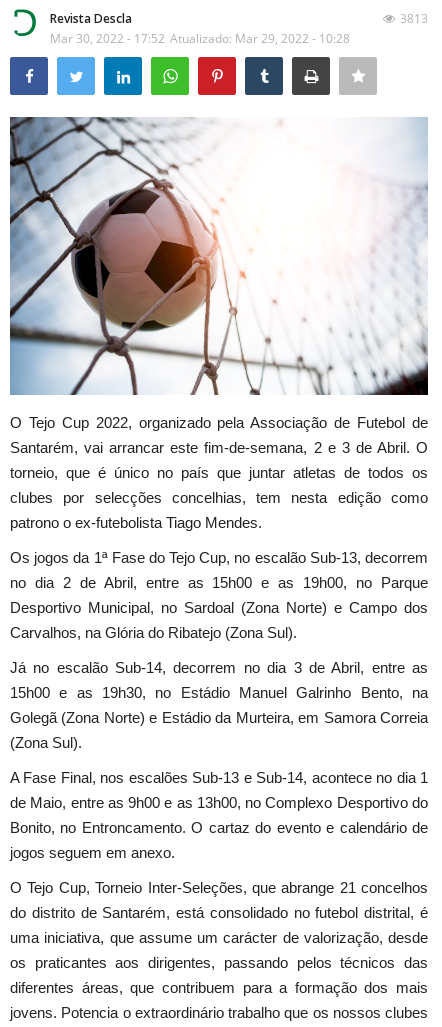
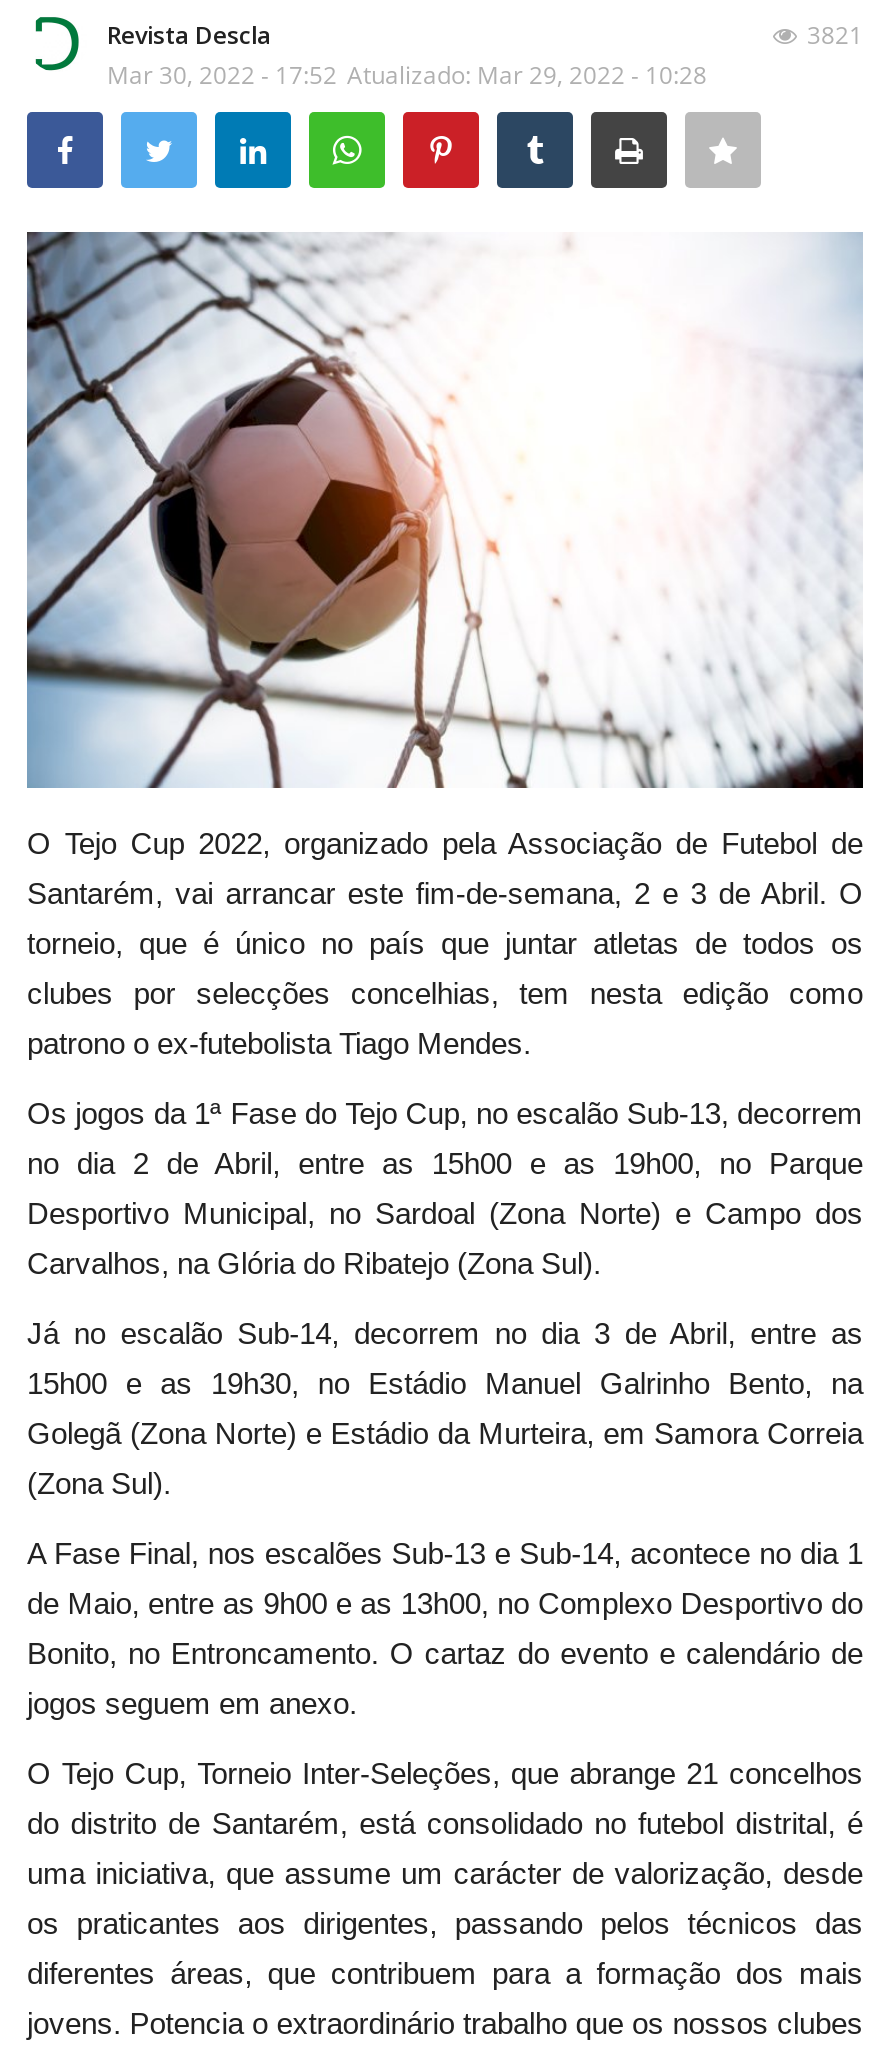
- 3813
+ 3821
